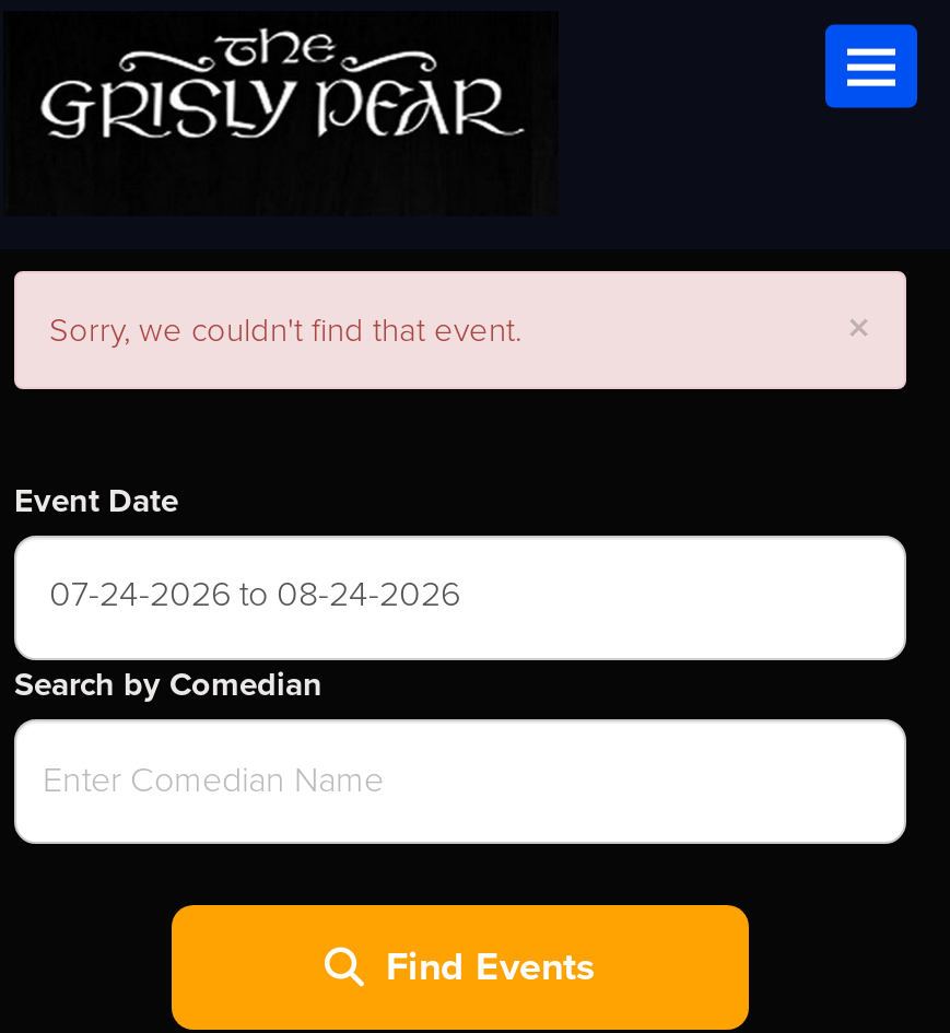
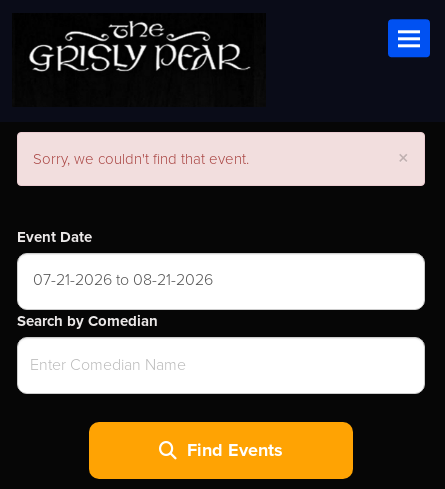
- 07-24-2026 to 08-24-2026
+ 07-21-2026 to 08-21-2026
